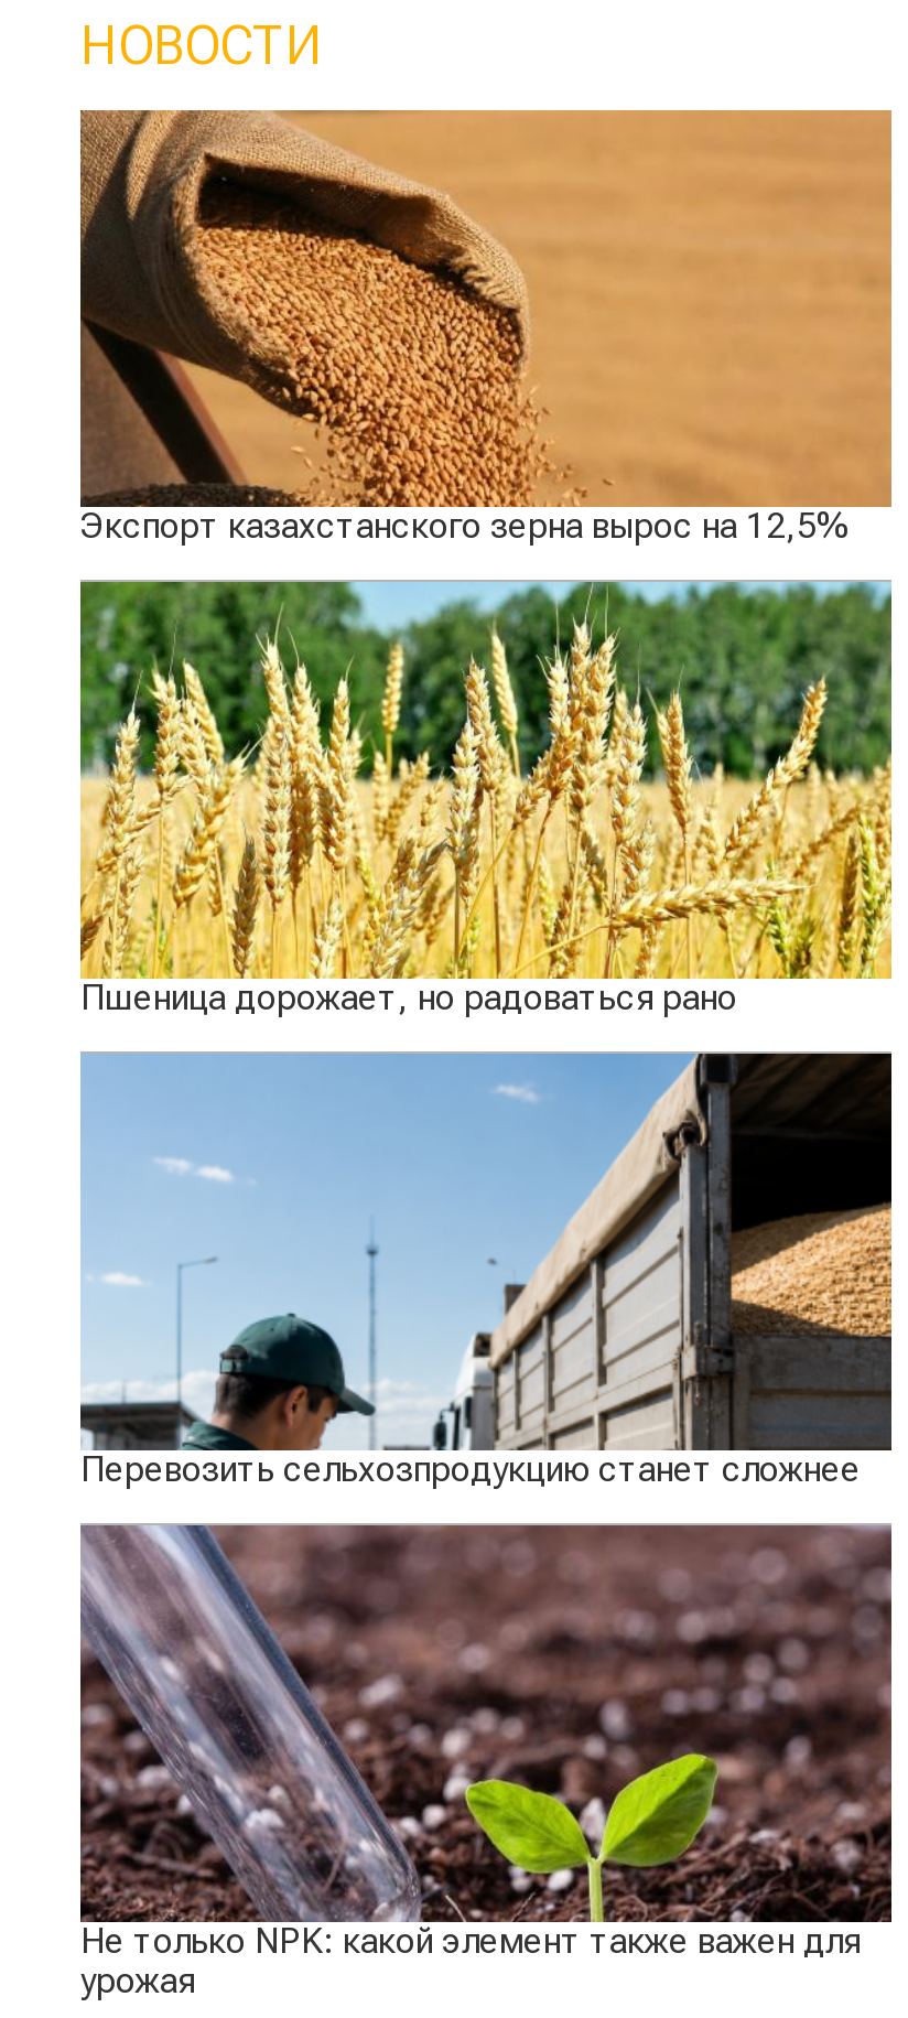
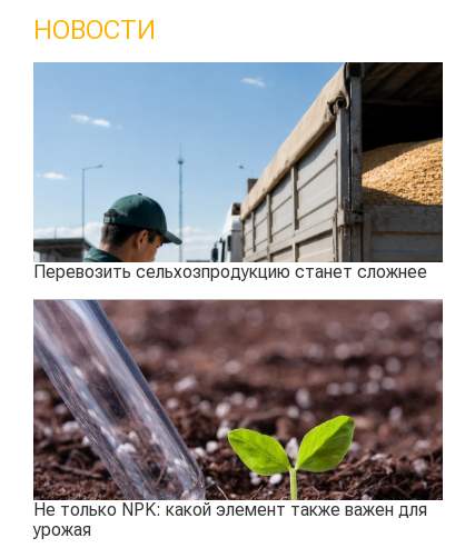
- [image]
- Экспорт казахстанского зерна вырос на 12,5%

- [image]
- Пшеница дорожает, но радоваться рано
